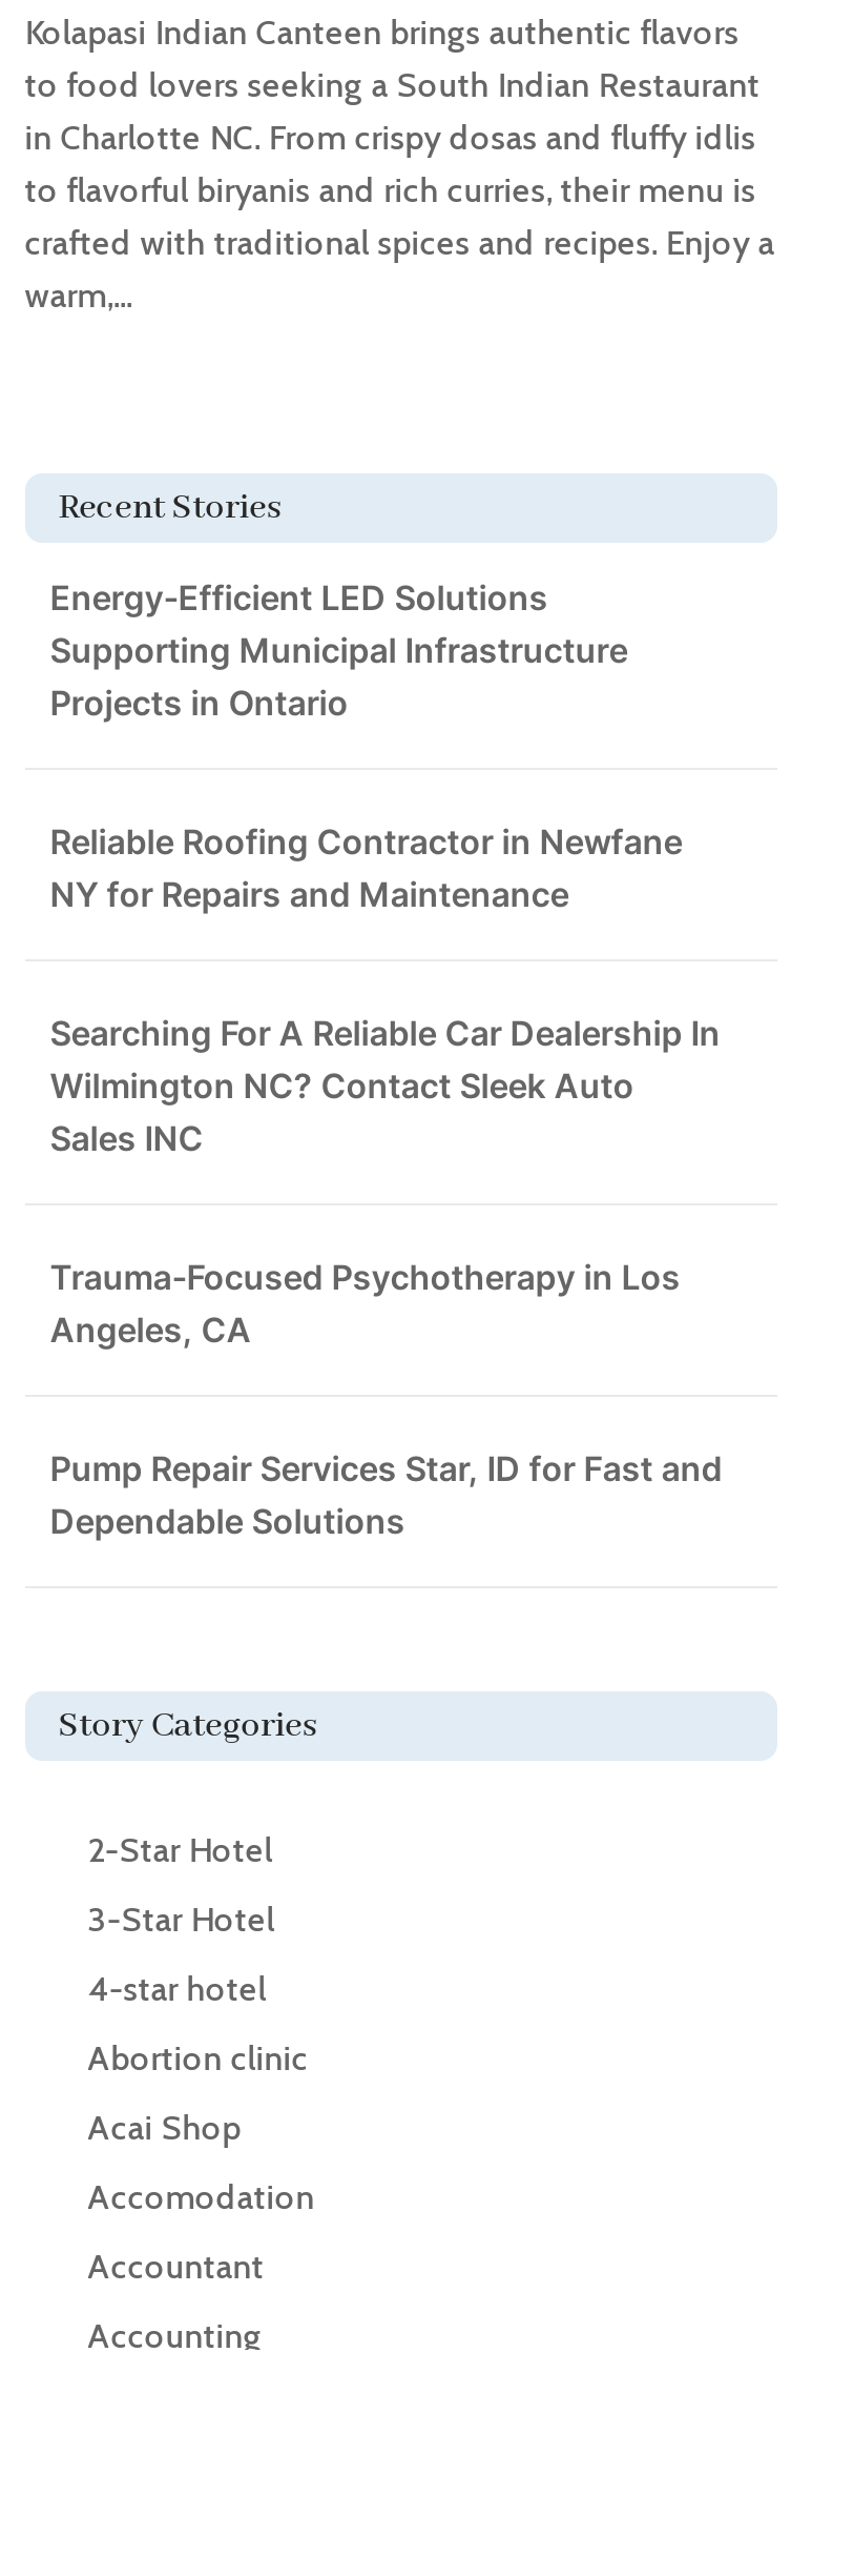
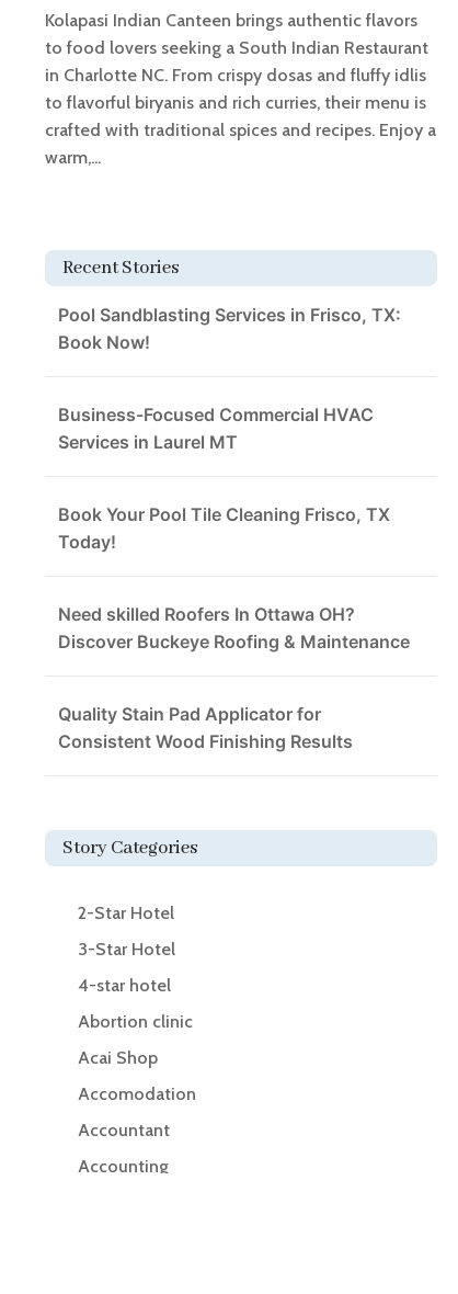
- Energy-Efficient LED Solutions
- Supporting Municipal Infrastructure
- Projects in Ontario
+ Pool Sandblasting Services in Frisco, TX:
+ Book Now!

- Reliable Roofing Contractor in Newfane
- NY for Repairs and Maintenance
+ Business-Focused Commercial HVAC
+ Services in Laurel MT

- Searching For A Reliable Car Dealership In
- Wilmington NC? Contact Sleek Auto
- Sales INC
+ Book Your Pool Tile Cleaning Frisco, TX
+ Today!

- Trauma-Focused Psychotherapy in Los
- Angeles, CA
+ Need skilled Roofers In Ottawa OH?
+ Discover Buckeye Roofing & Maintenance

- Pump Repair Services Star, ID for Fast and
- Dependable Solutions
+ Quality Stain Pad Applicator for
+ Consistent Wood Finishing Results
